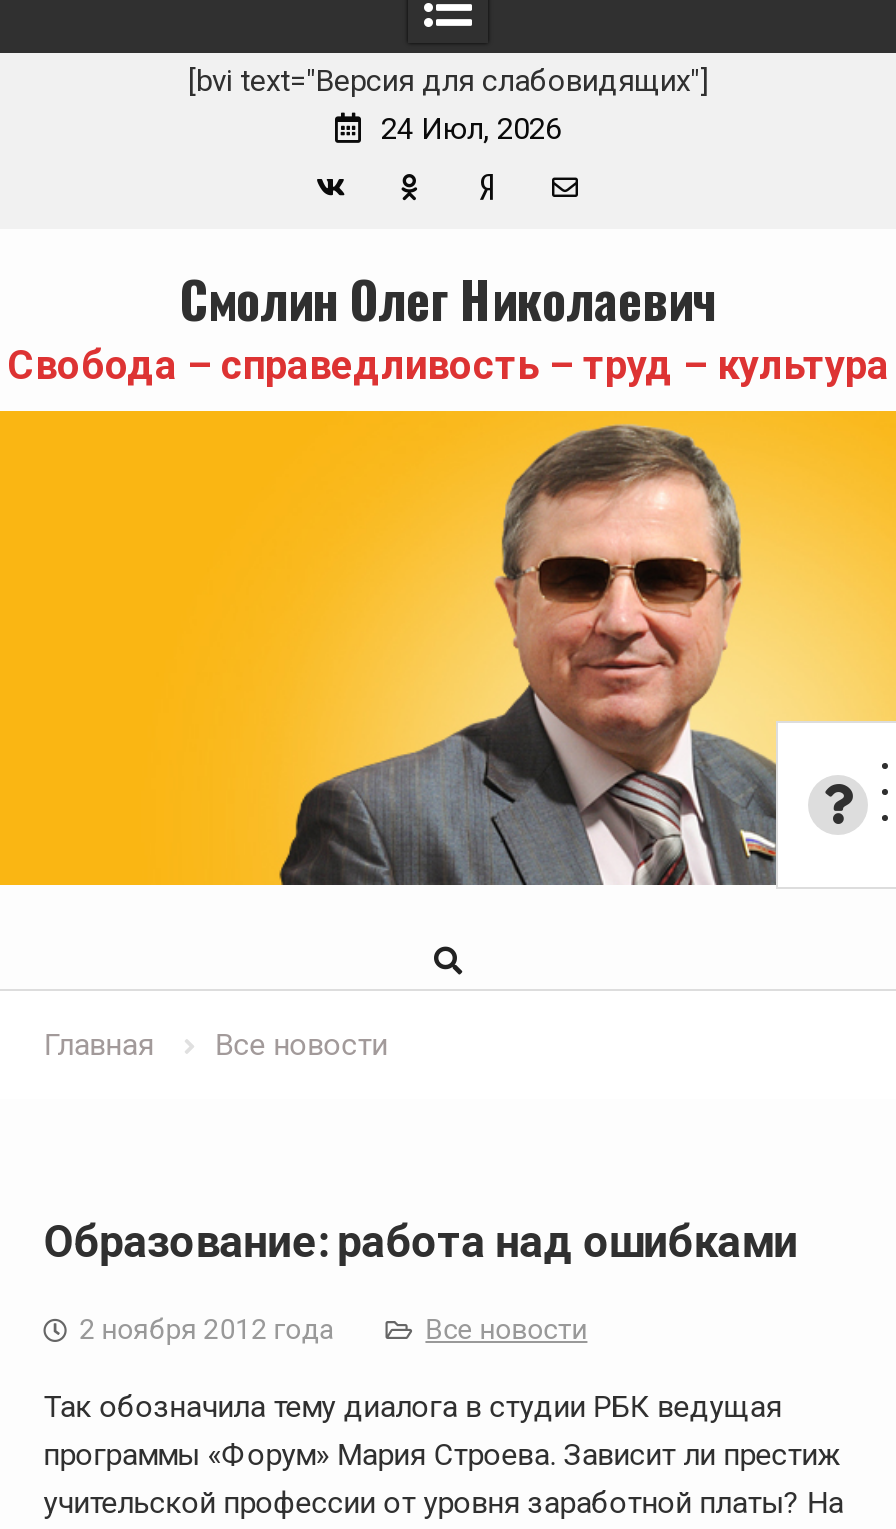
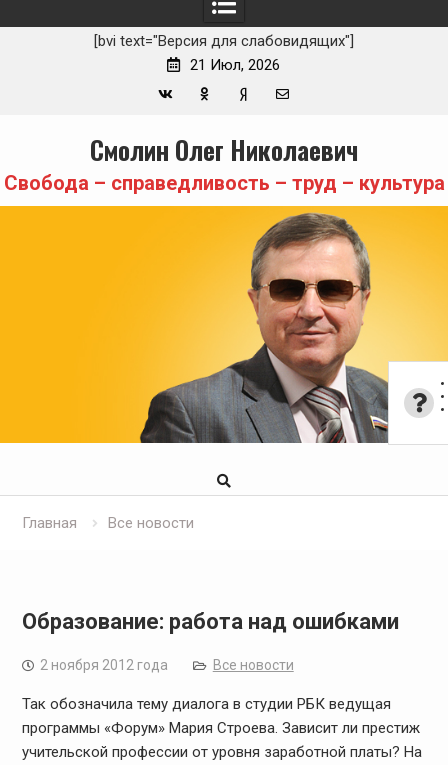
- 24 Июл, 2026
+ 21 Июл, 2026
